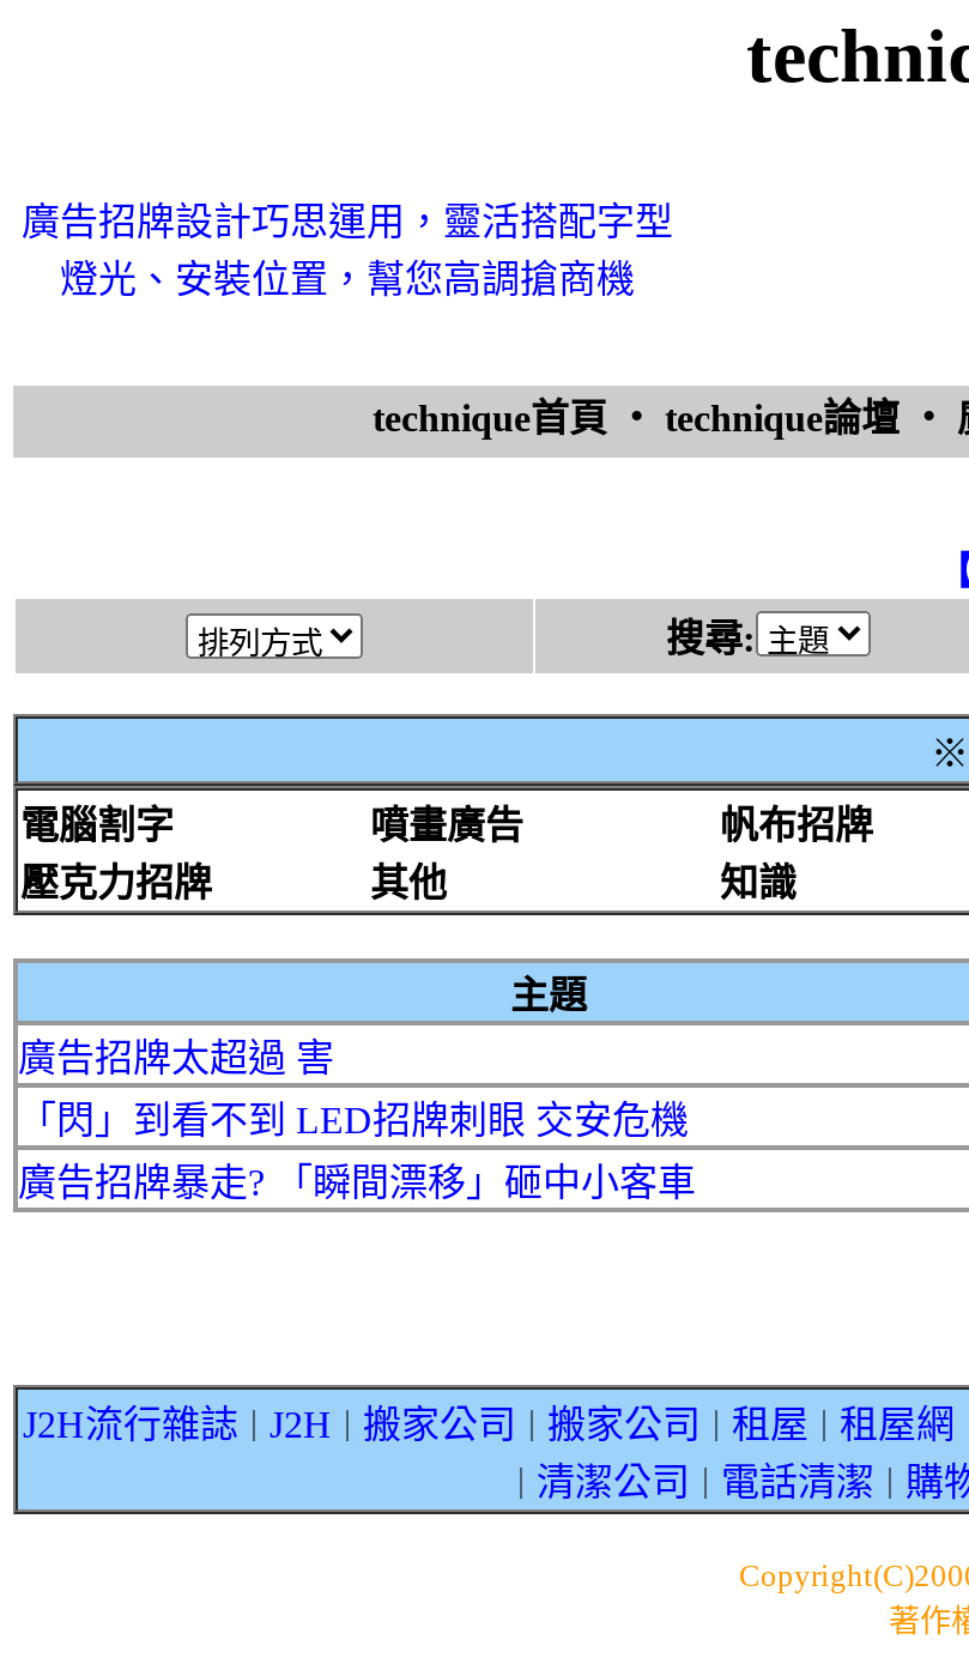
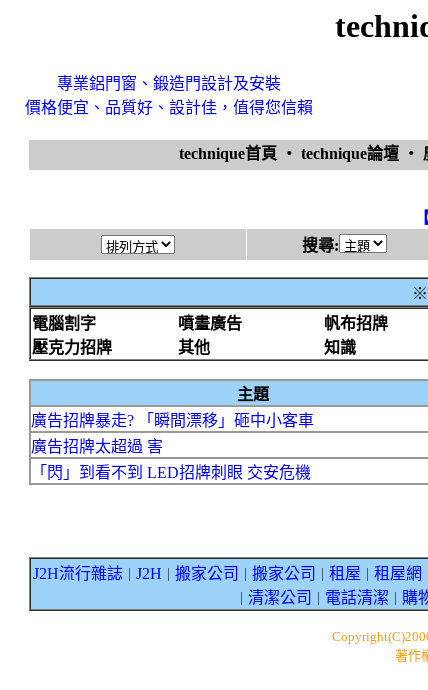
- 廣告招牌設計巧思運用，靈活搭配字型
- 燈光、安裝位置，幫您高調搶商機
+ 專業鋁門窗、鍛造門設計及安裝
+ 價格便宜、品質好、設計佳，值得您信賴

moved up: 廣告招牌暴走? 「瞬間漂移」砸中小客車
